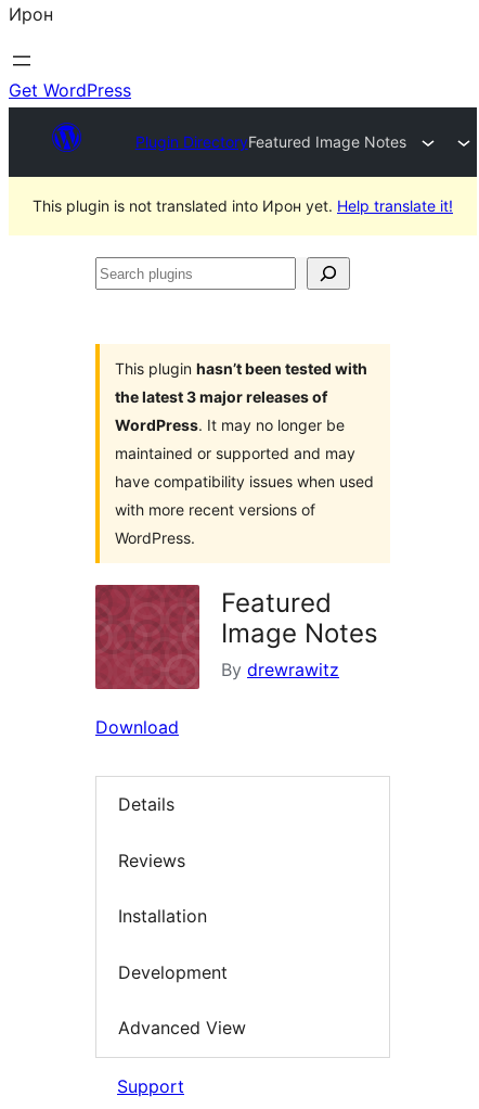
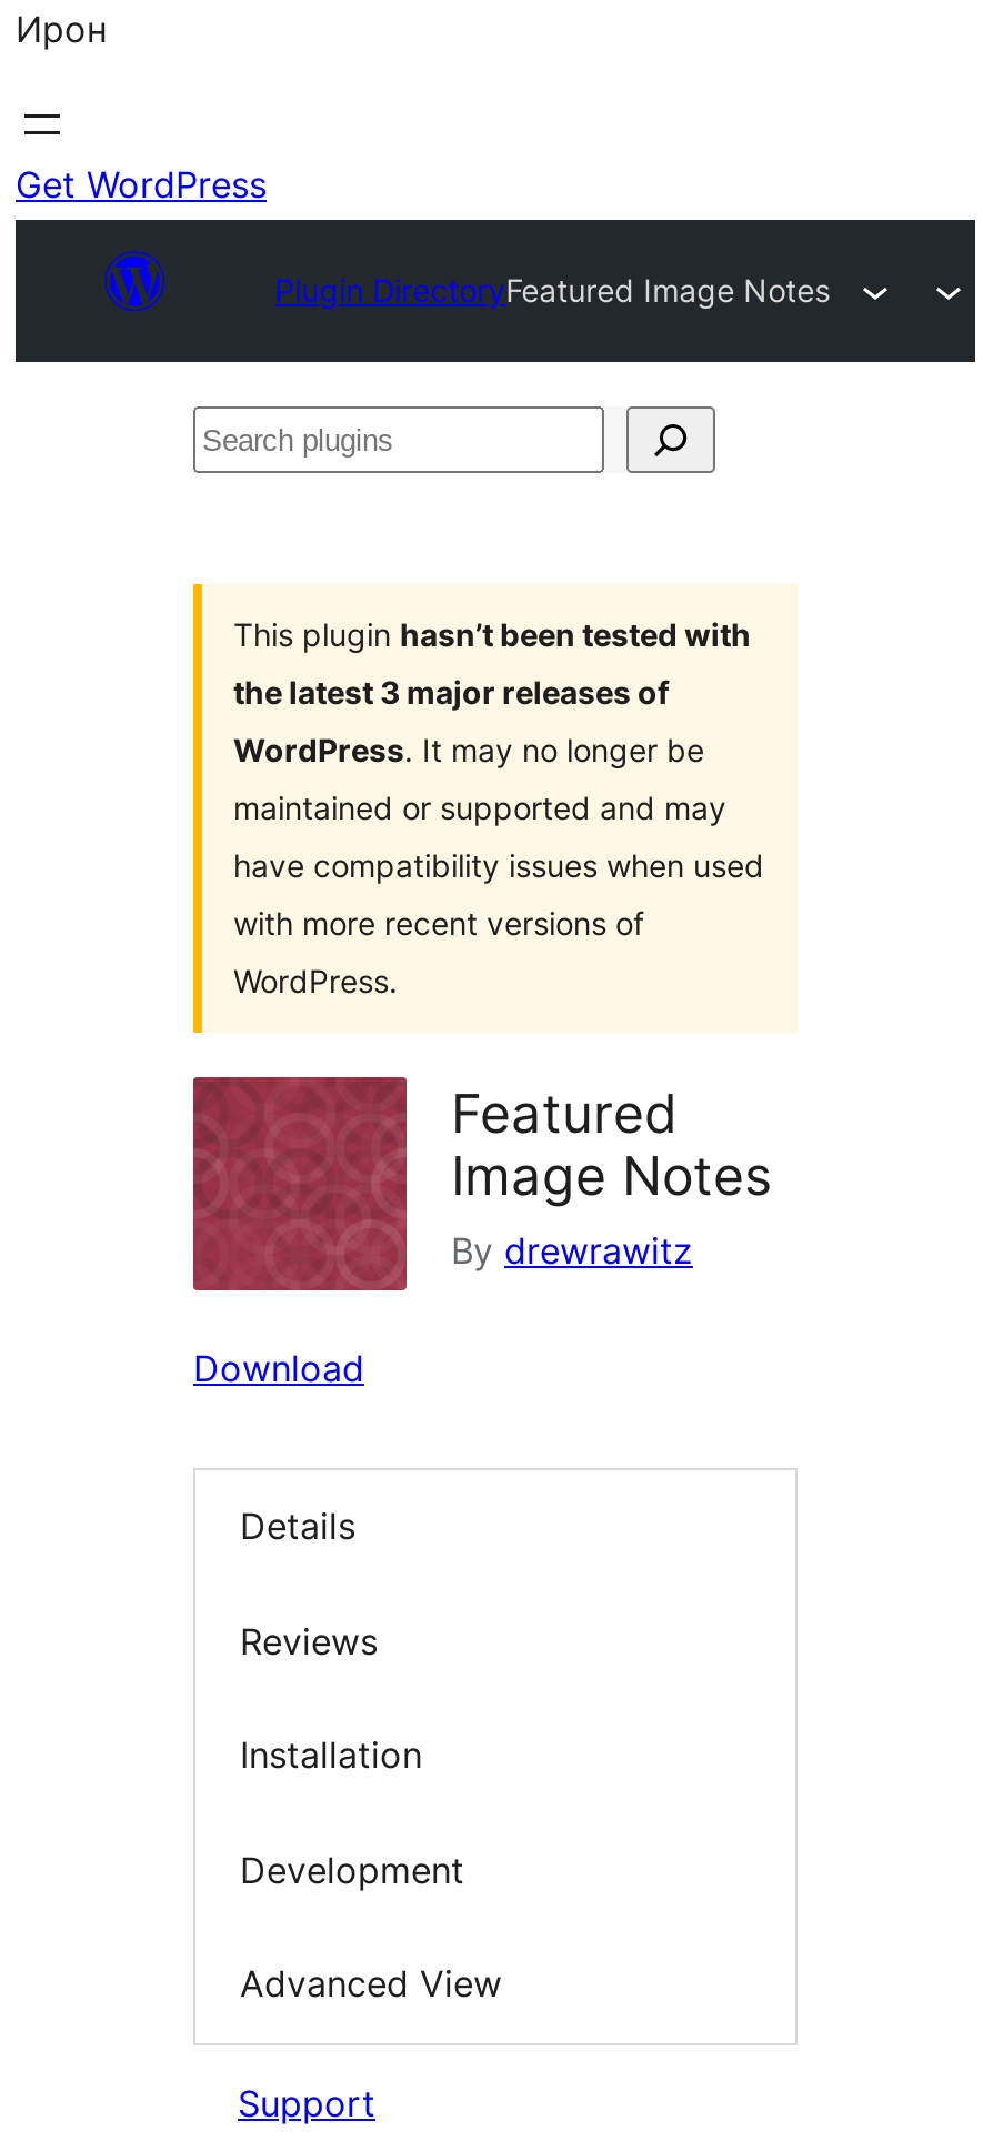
- This plugin is not translated into Ирон yet. Help translate it!
